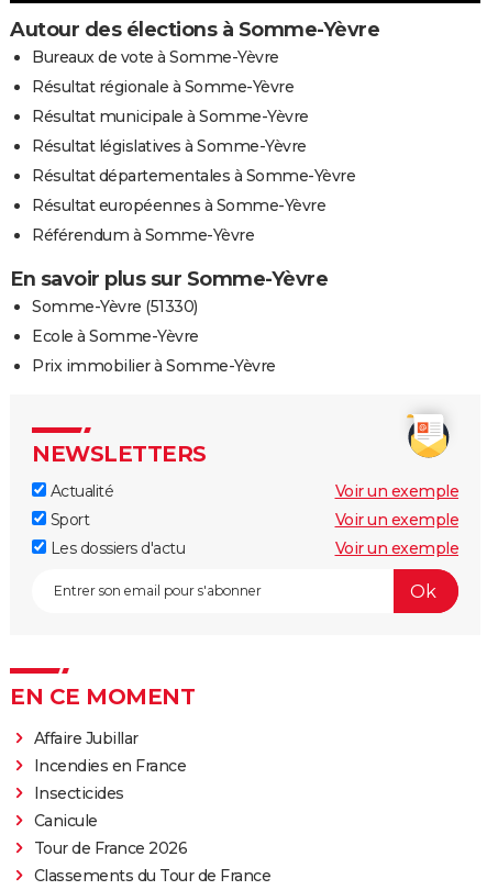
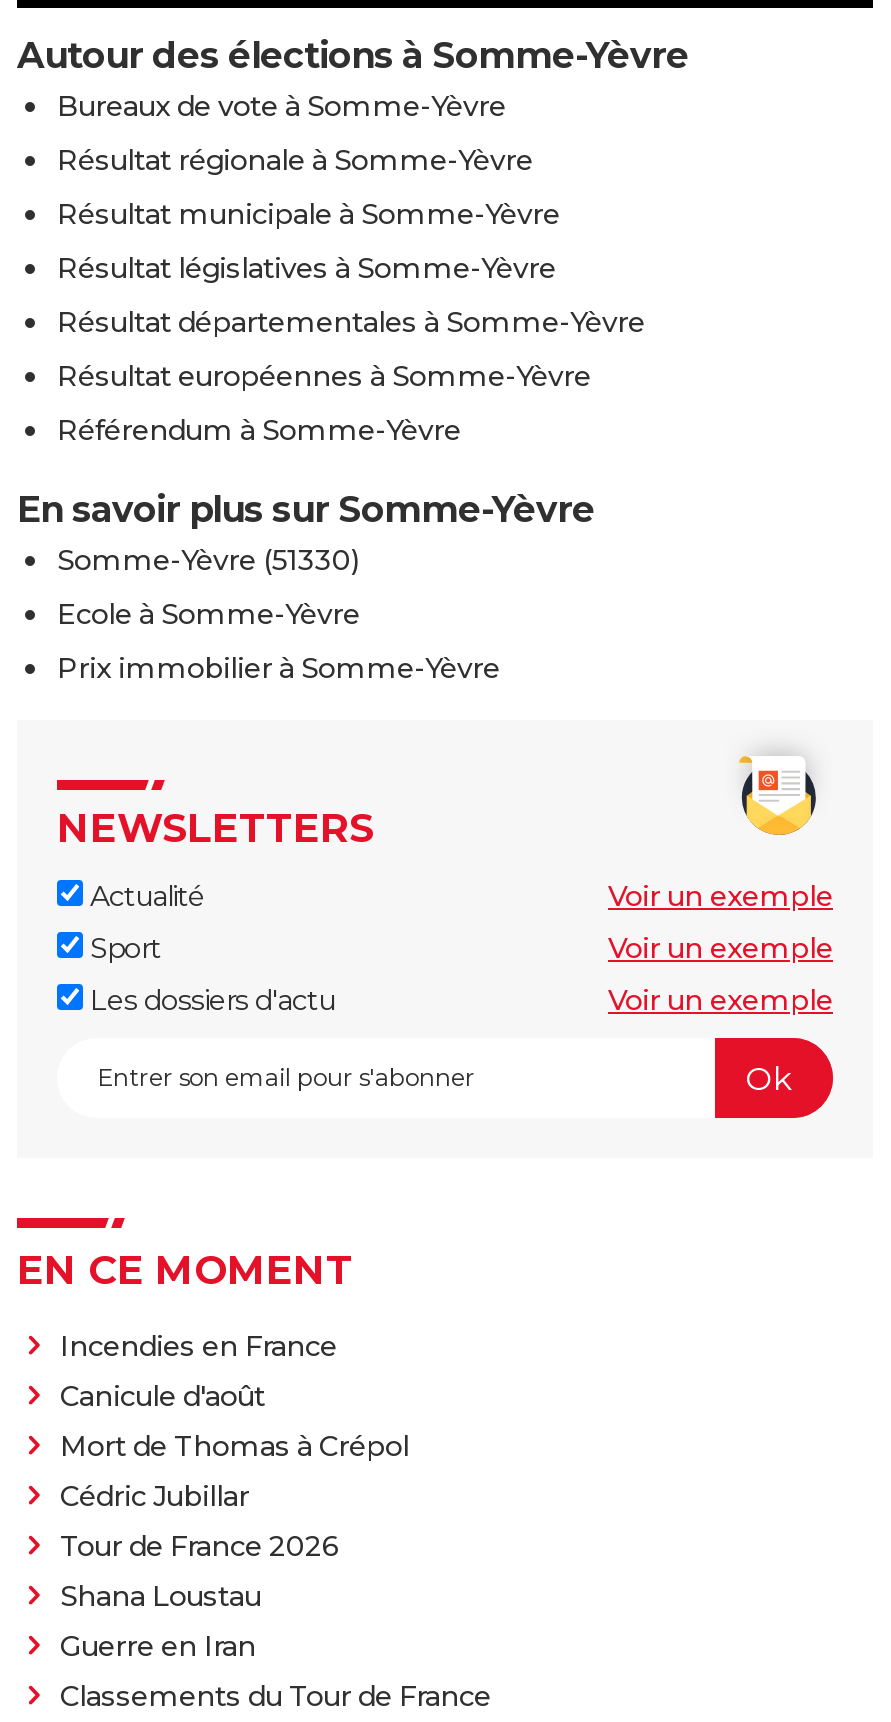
- Affaire Jubillar

moved up: Incendies en France

- Insecticides
- Canicule
+ Canicule d'août
+ Mort de Thomas à Crépol
+ Cédric Jubillar

+ Shana Loustau
+ Guerre en Iran
